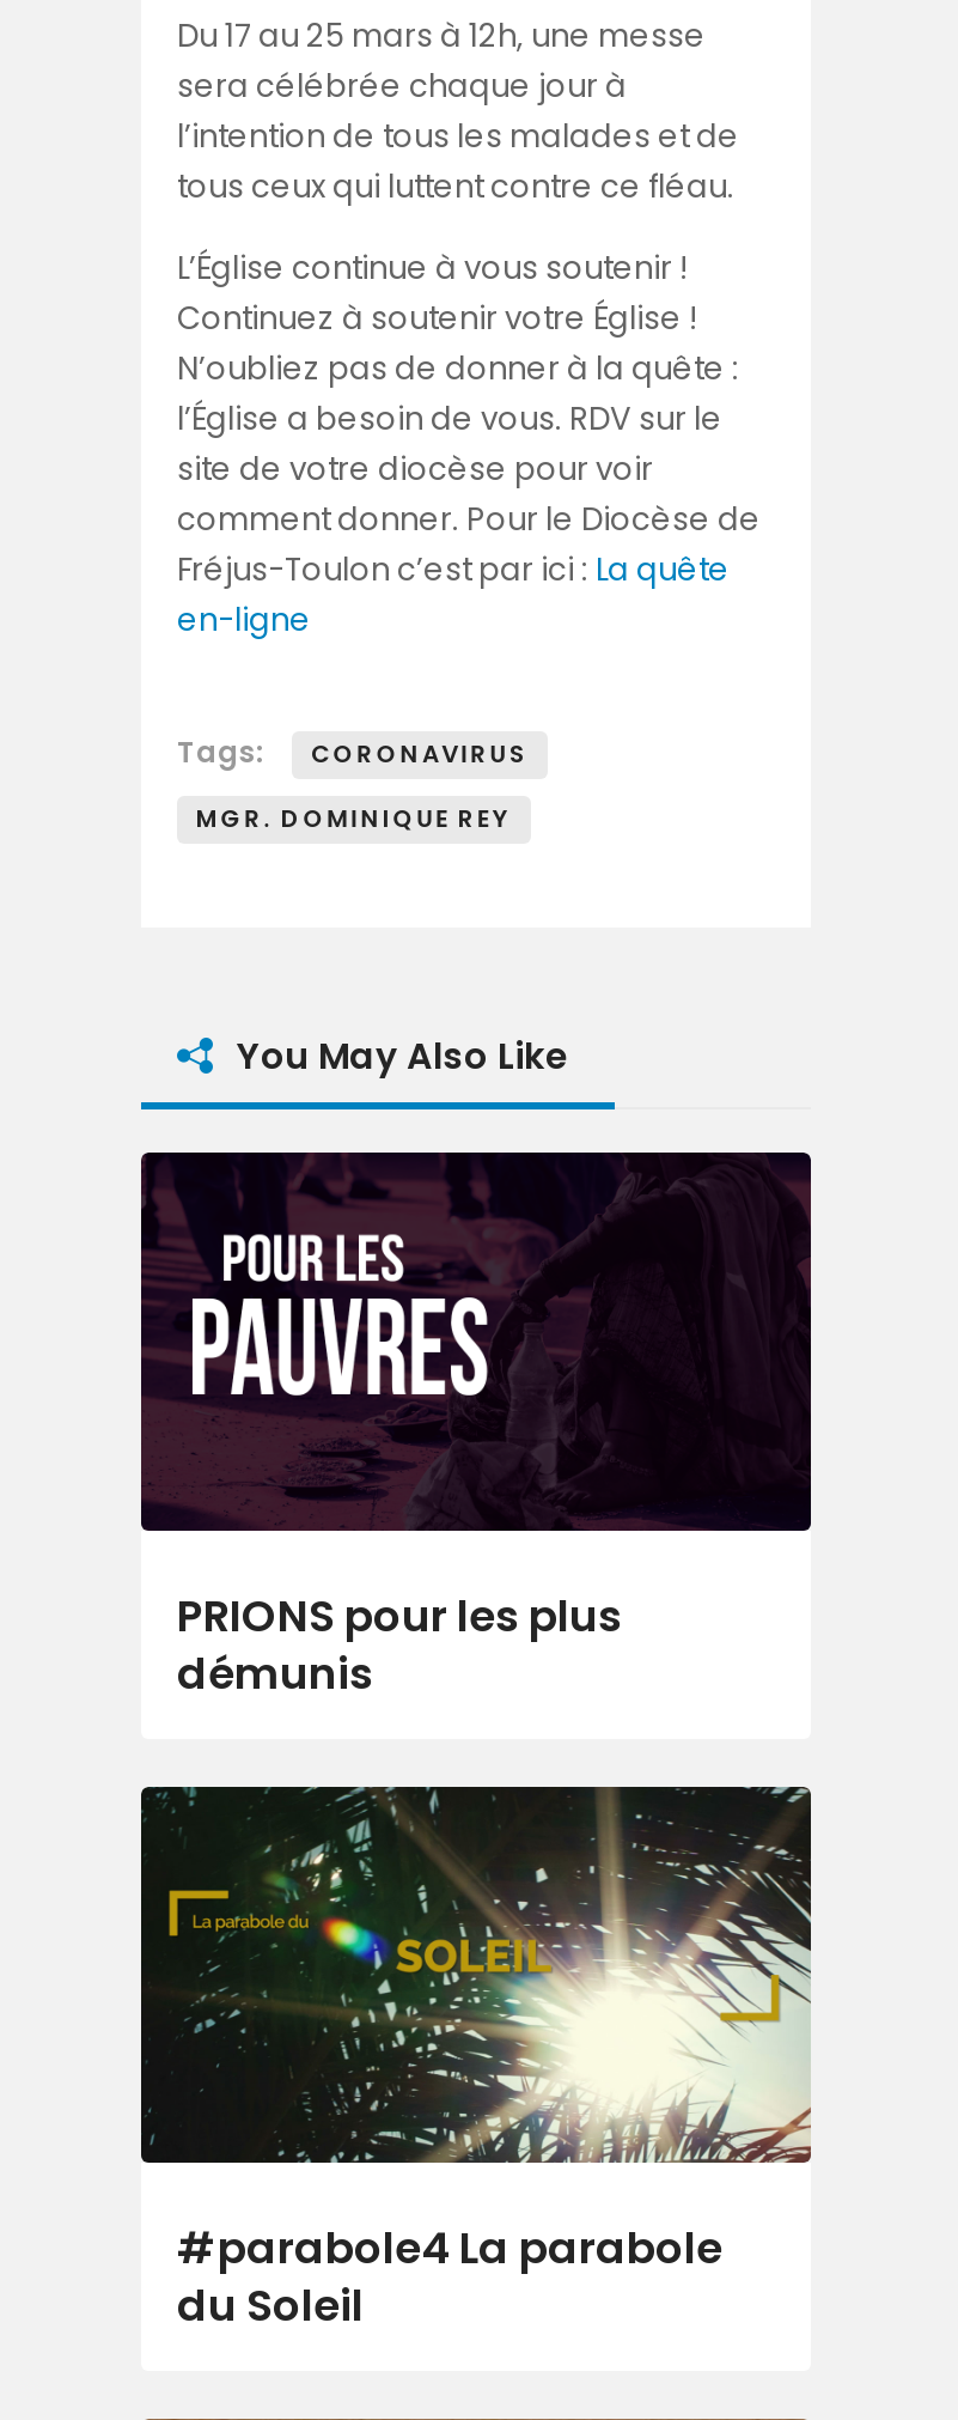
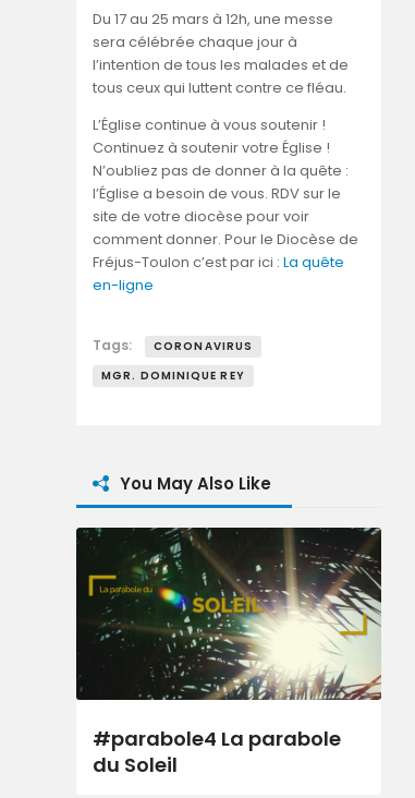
- [image]
- PRIONS pour les plus
- démunis
